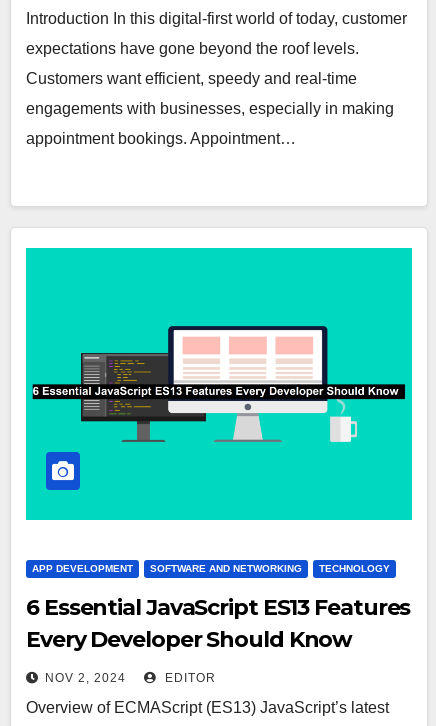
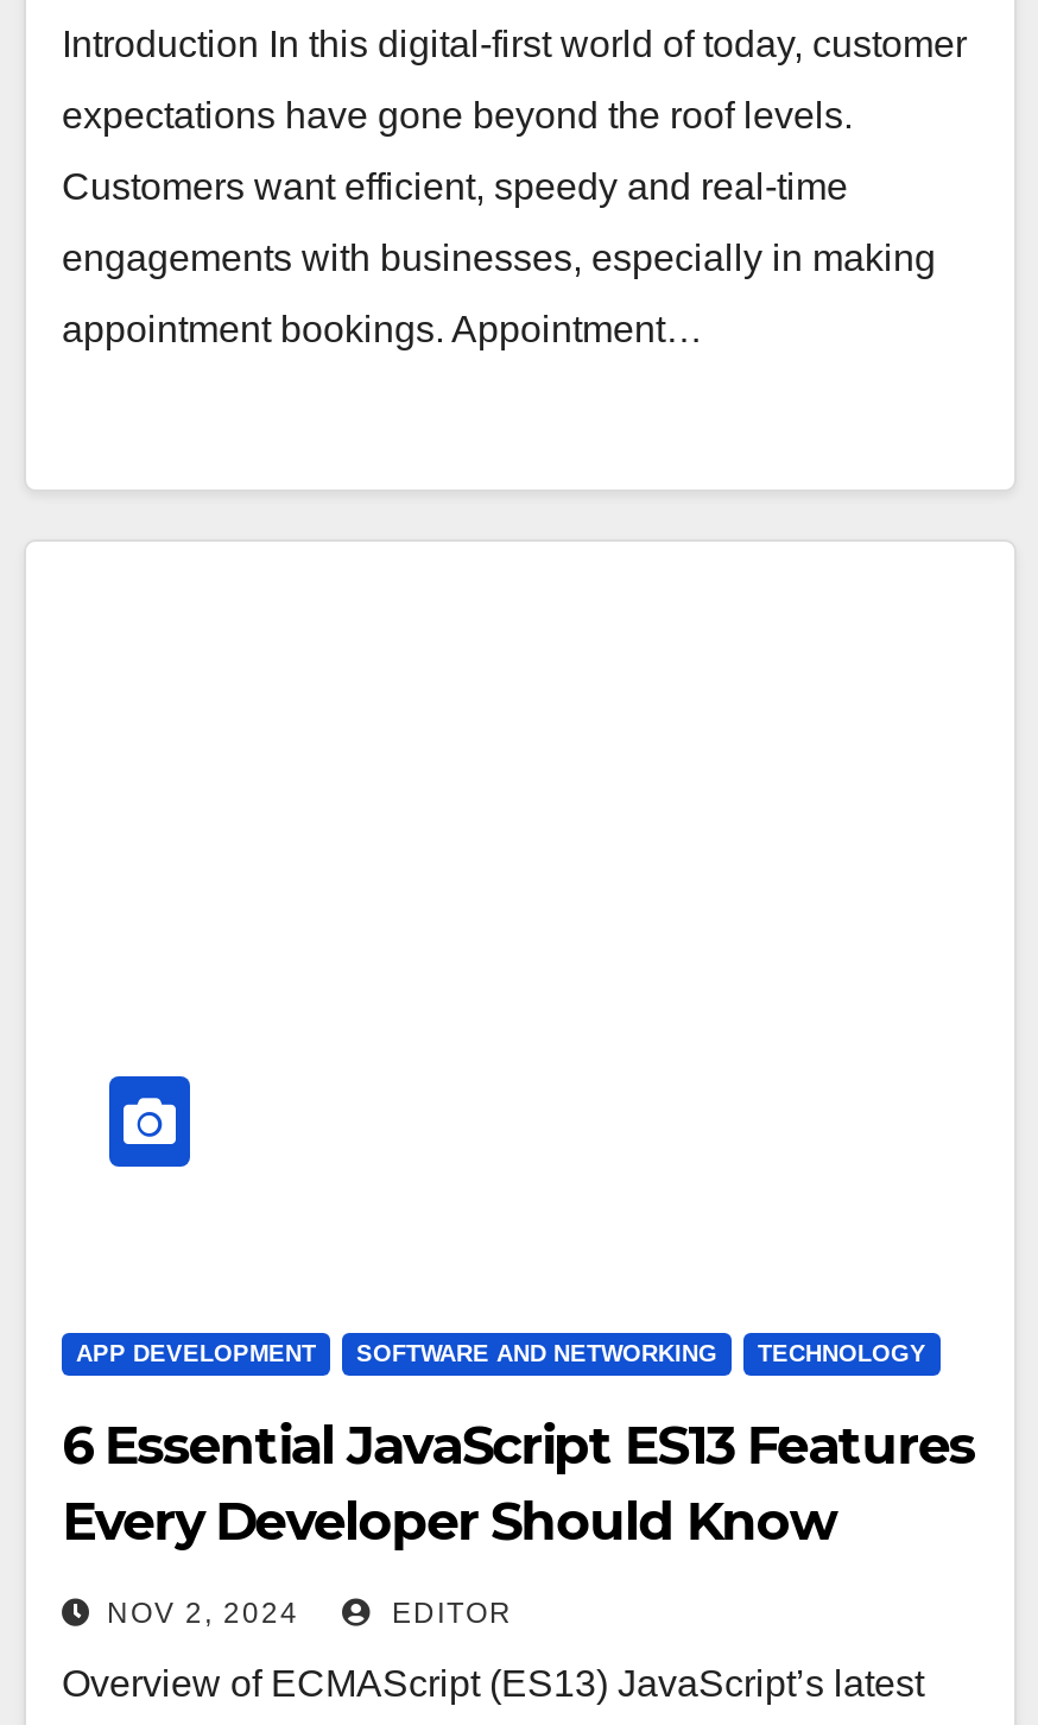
- [image]
